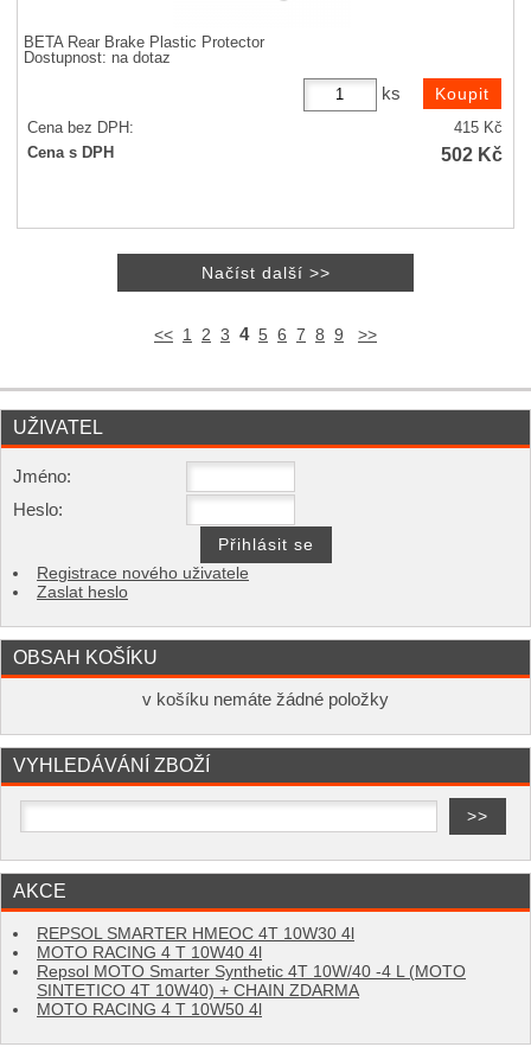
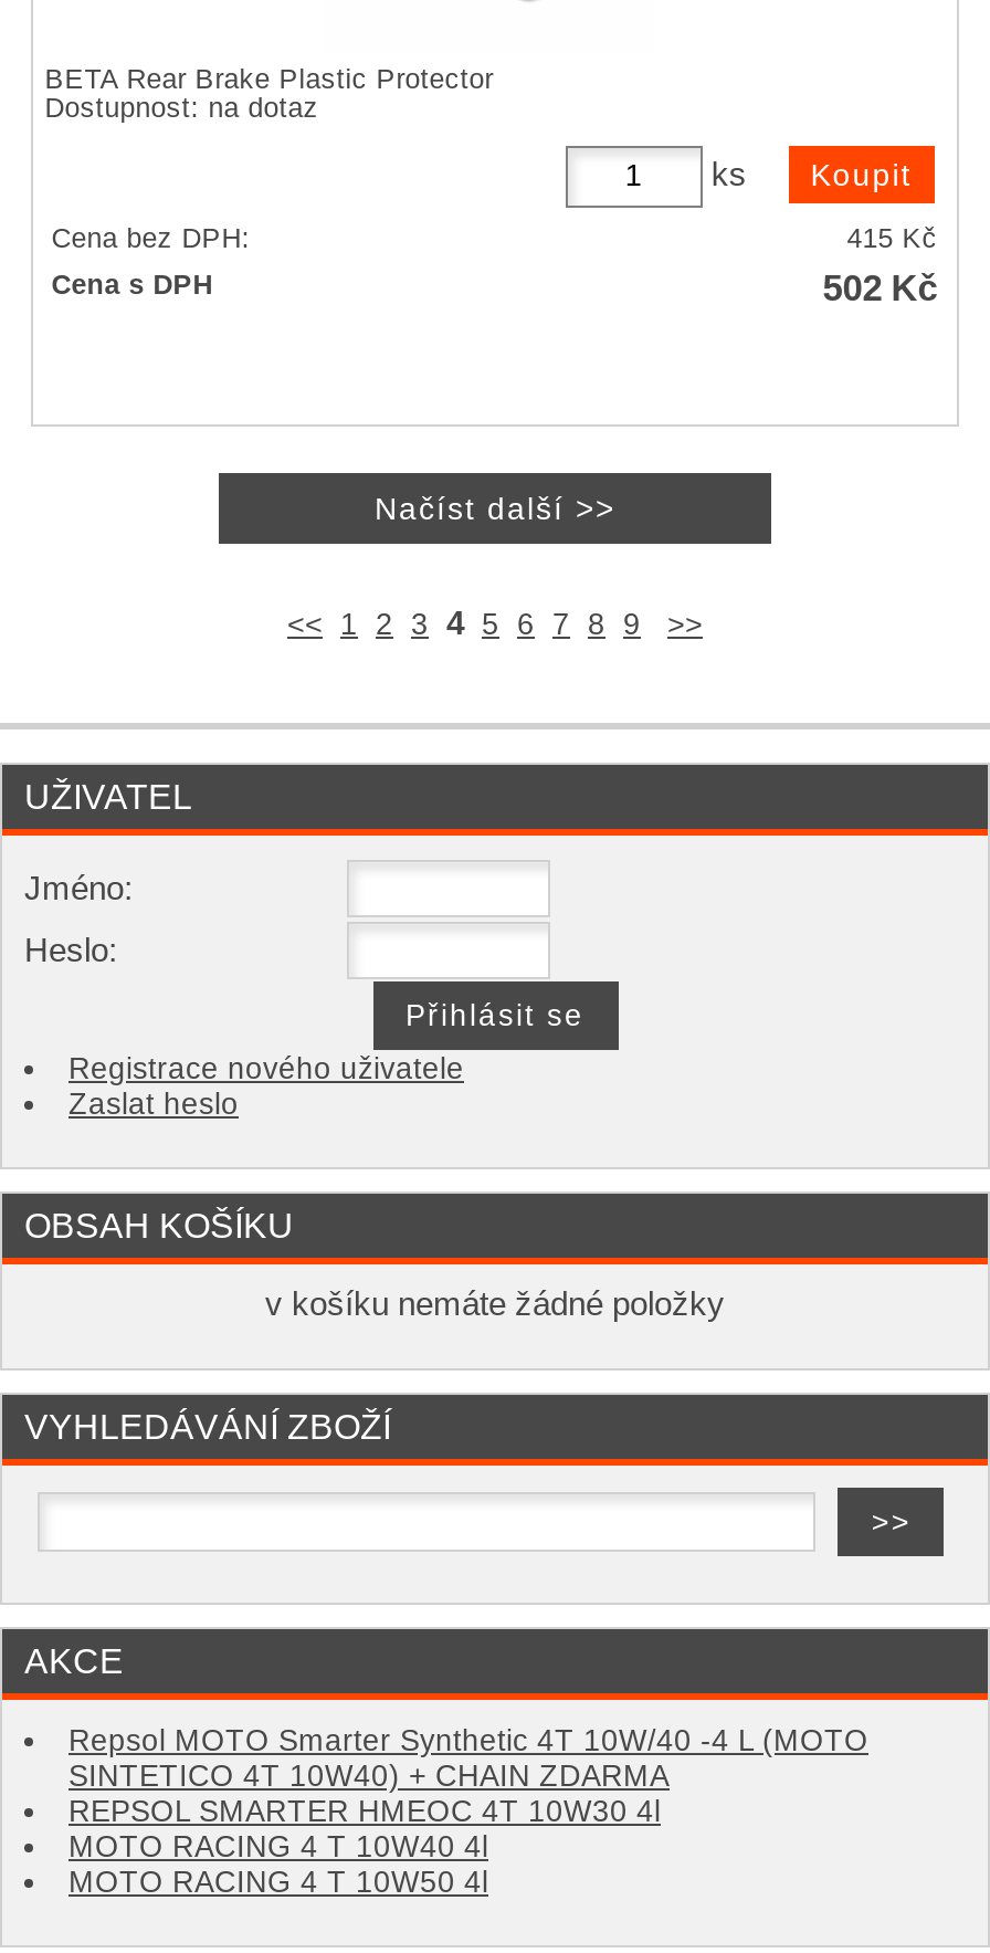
moved down: REPSOL SMARTER HMEOC 4T 10W30 4l | MOTO RACING 4 T 10W40 4l

moved up: Repsol MOTO Smarter Synthetic 4T 10W/40 -4 L (MOTO | SINTETICO 4T 10W40) + CHAIN ZDARMA
